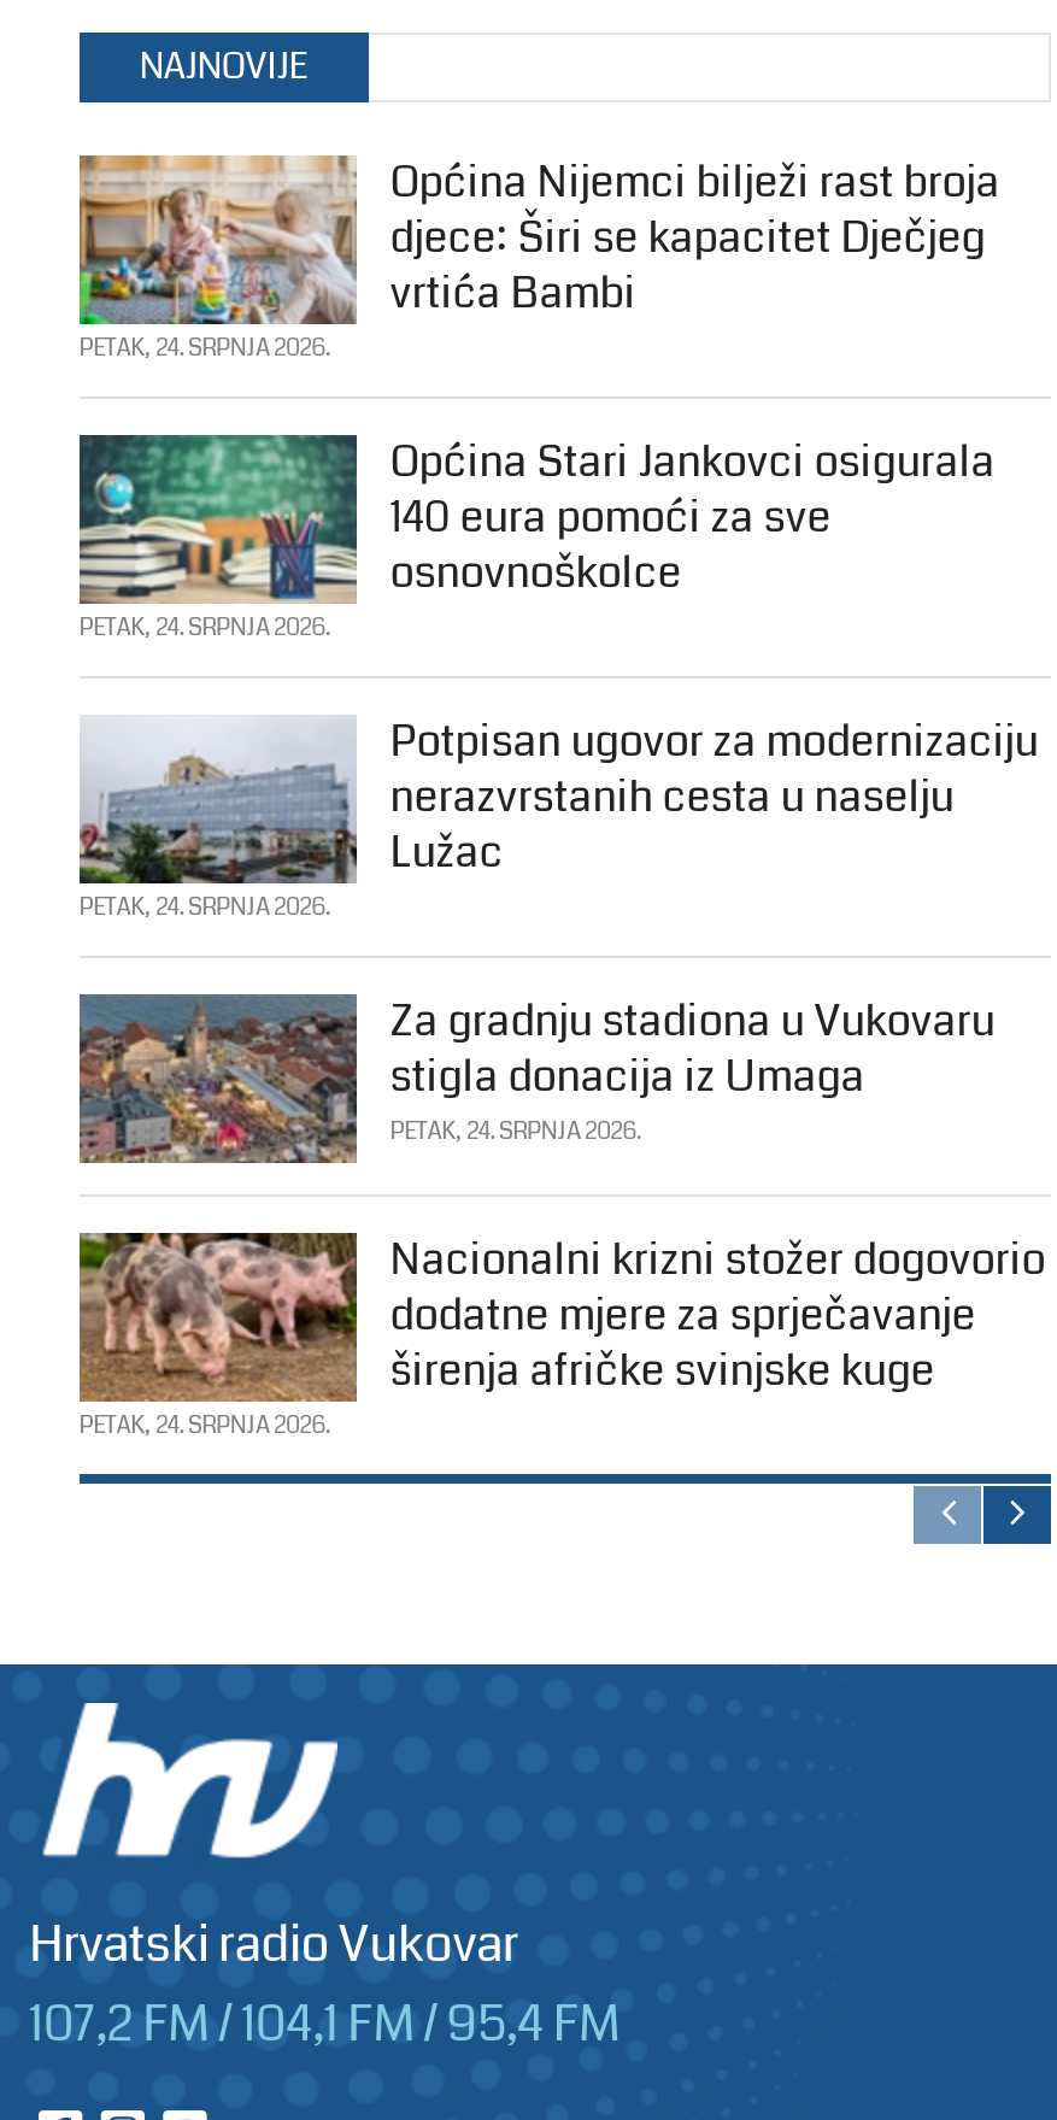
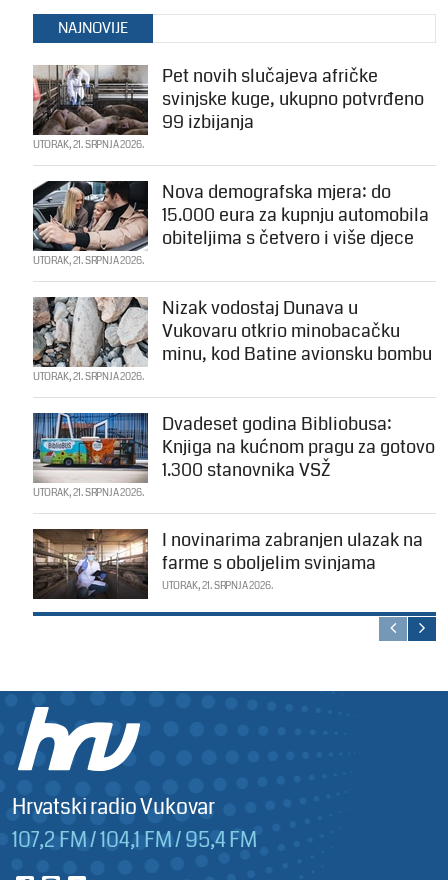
- [image]
- Općina Nijemci bilježi rast broja
- djece: Širi se kapacitet Dječjeg
- vrtića Bambi
- PETAK, 24. SRPNJA 2026.
+ [image]
+ Pet novih slučajeva afričke
+ svinjske kuge, ukupno potvrđeno
+ 99 izbijanja
+ UTORAK, 21. SRPNJA 2026.

- [image]
- Općina Stari Jankovci osigurala
- 140 eura pomoći za sve
- osnovnoškolce
- PETAK, 24. SRPNJA 2026.
+ [image]
+ Nova demografska mjera: do
+ 15.000 eura za kupnju automobila
+ obiteljima s četvero i više djece
+ UTORAK, 21. SRPNJA 2026.

- [image]
- Potpisan ugovor za modernizaciju
- nerazvrstanih cesta u naselju
- Lužac
- PETAK, 24. SRPNJA 2026.
+ [image]
+ Nizak vodostaj Dunava u
+ Vukovaru otkrio minobacačku
+ minu, kod Batine avionsku bombu
+ UTORAK, 21. SRPNJA 2026.

- [image]
- Za gradnju stadiona u Vukovaru
- stigla donacija iz Umaga
- PETAK, 24. SRPNJA 2026.
+ [image]
+ Dvadeset godina Bibliobusa:
+ Knjiga na kućnom pragu za gotovo
+ 1.300 stanovnika VSŽ
+ UTORAK, 21. SRPNJA 2026.

- [image]
- Nacionalni krizni stožer dogovorio
- dodatne mjere za sprječavanje
- širenja afričke svinjske kuge
- PETAK, 24. SRPNJA 2026.
+ [image]
+ I novinarima zabranjen ulazak na
+ farme s oboljelim svinjama
+ UTORAK, 21. SRPNJA 2026.
